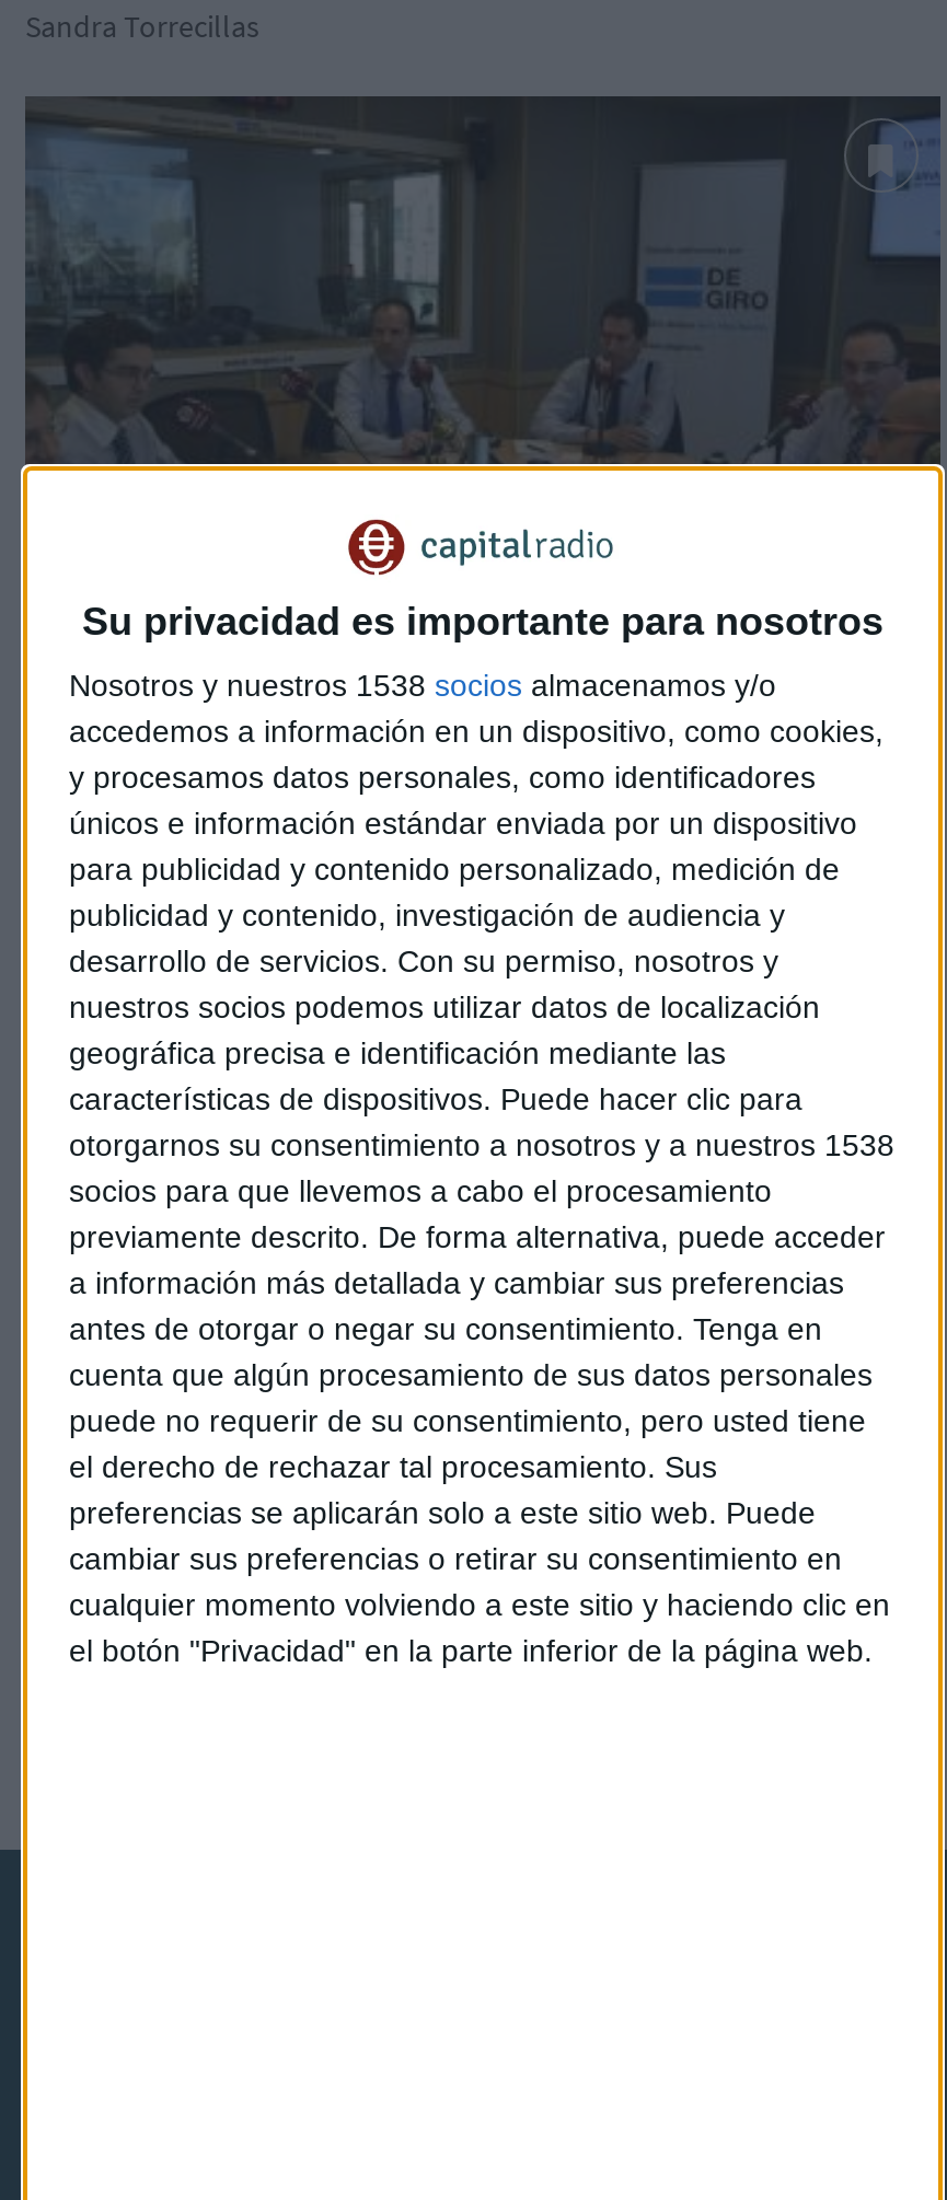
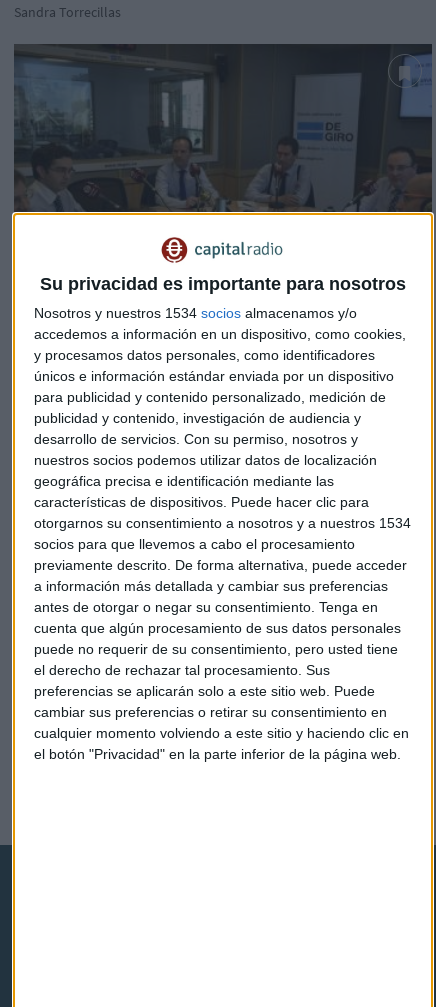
- Nosotros y nuestros 1538 socios almacenamos y/o
+ Nosotros y nuestros 1534 socios almacenamos y/o

- otorgarnos su consentimiento a nosotros y a nuestros 1538
+ otorgarnos su consentimiento a nosotros y a nuestros 1534
